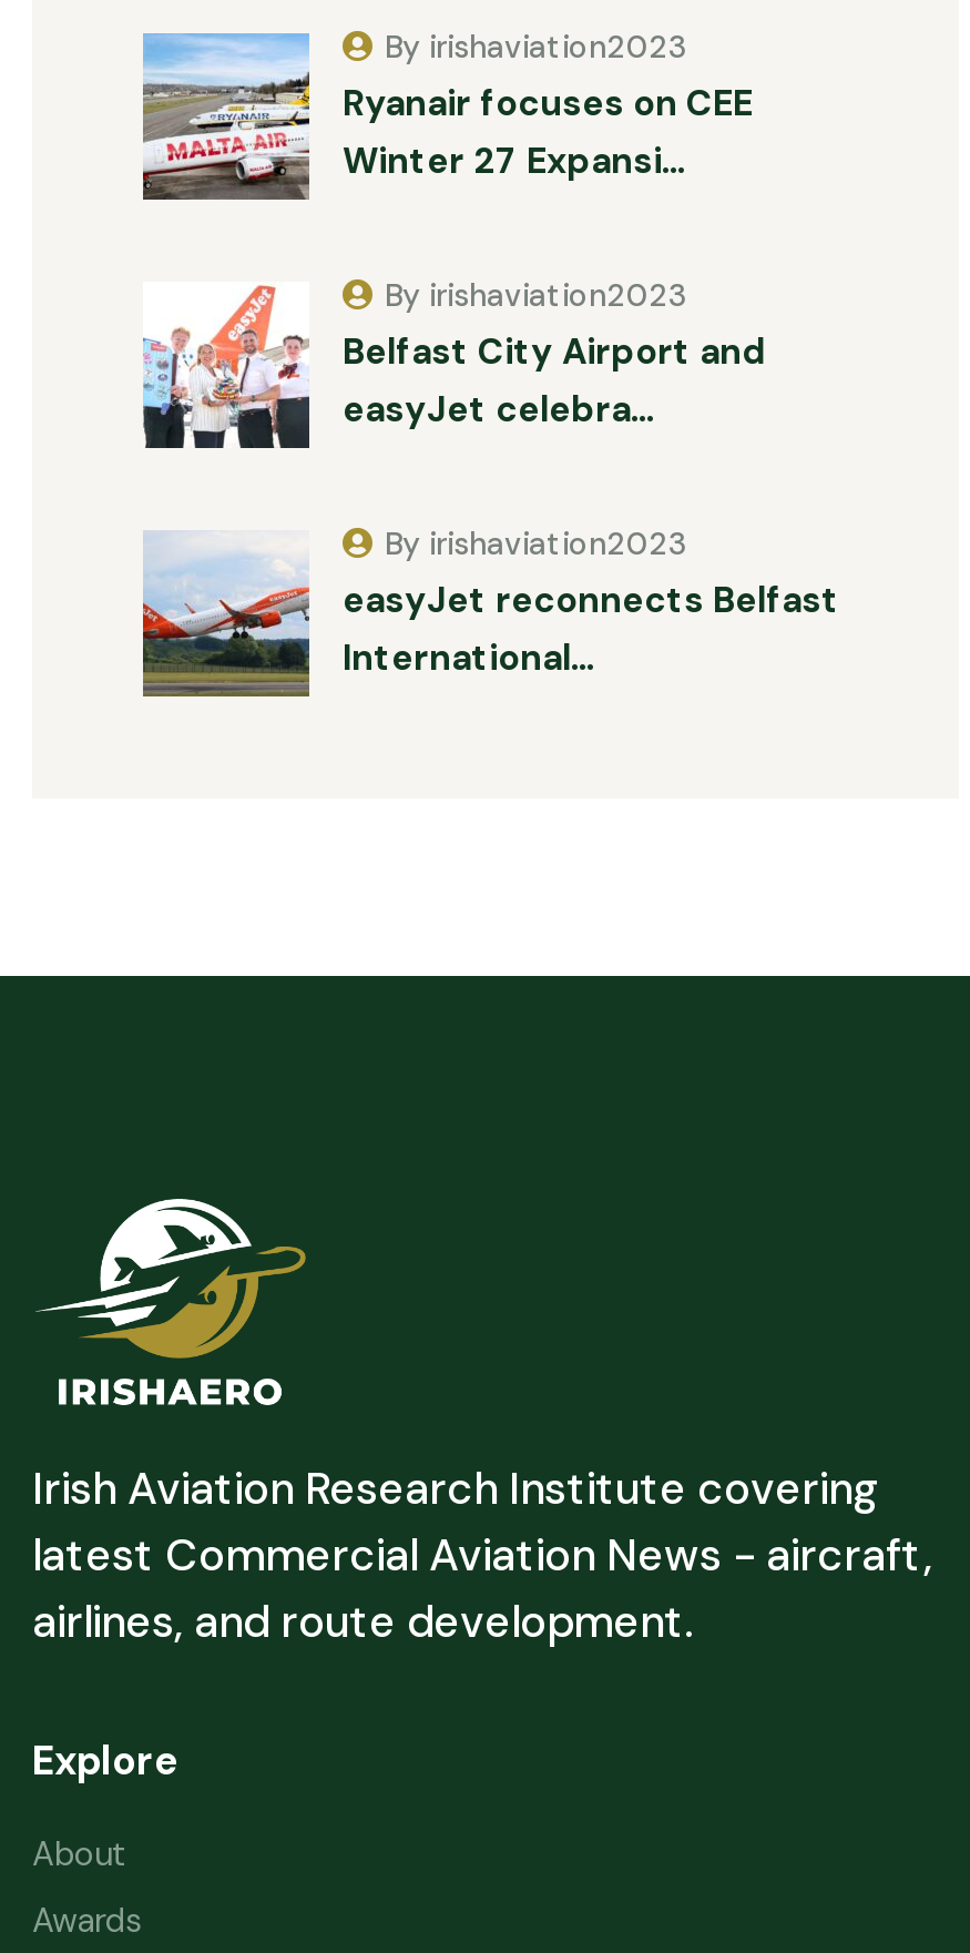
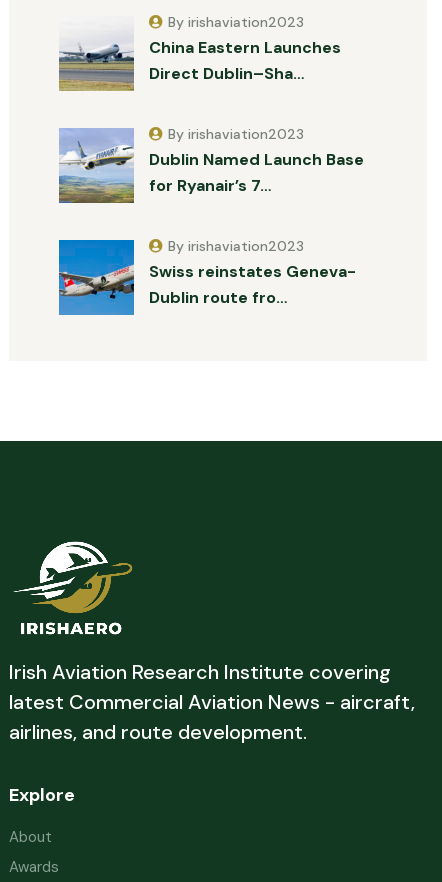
- [image]
- Ryanair focuses on CEE
- Winter 27 Expansi…
+ [image]
+ China Eastern Launches
+ Direct Dublin–Sha…

- [image]
- Belfast City Airport and
- easyJet celebra…
+ [image]
+ Dublin Named Launch Base
+ for Ryanair’s 7…

- [image]
- easyJet reconnects Belfast
- International…
+ [image]
+ Swiss reinstates Geneva-
+ Dublin route fro…
